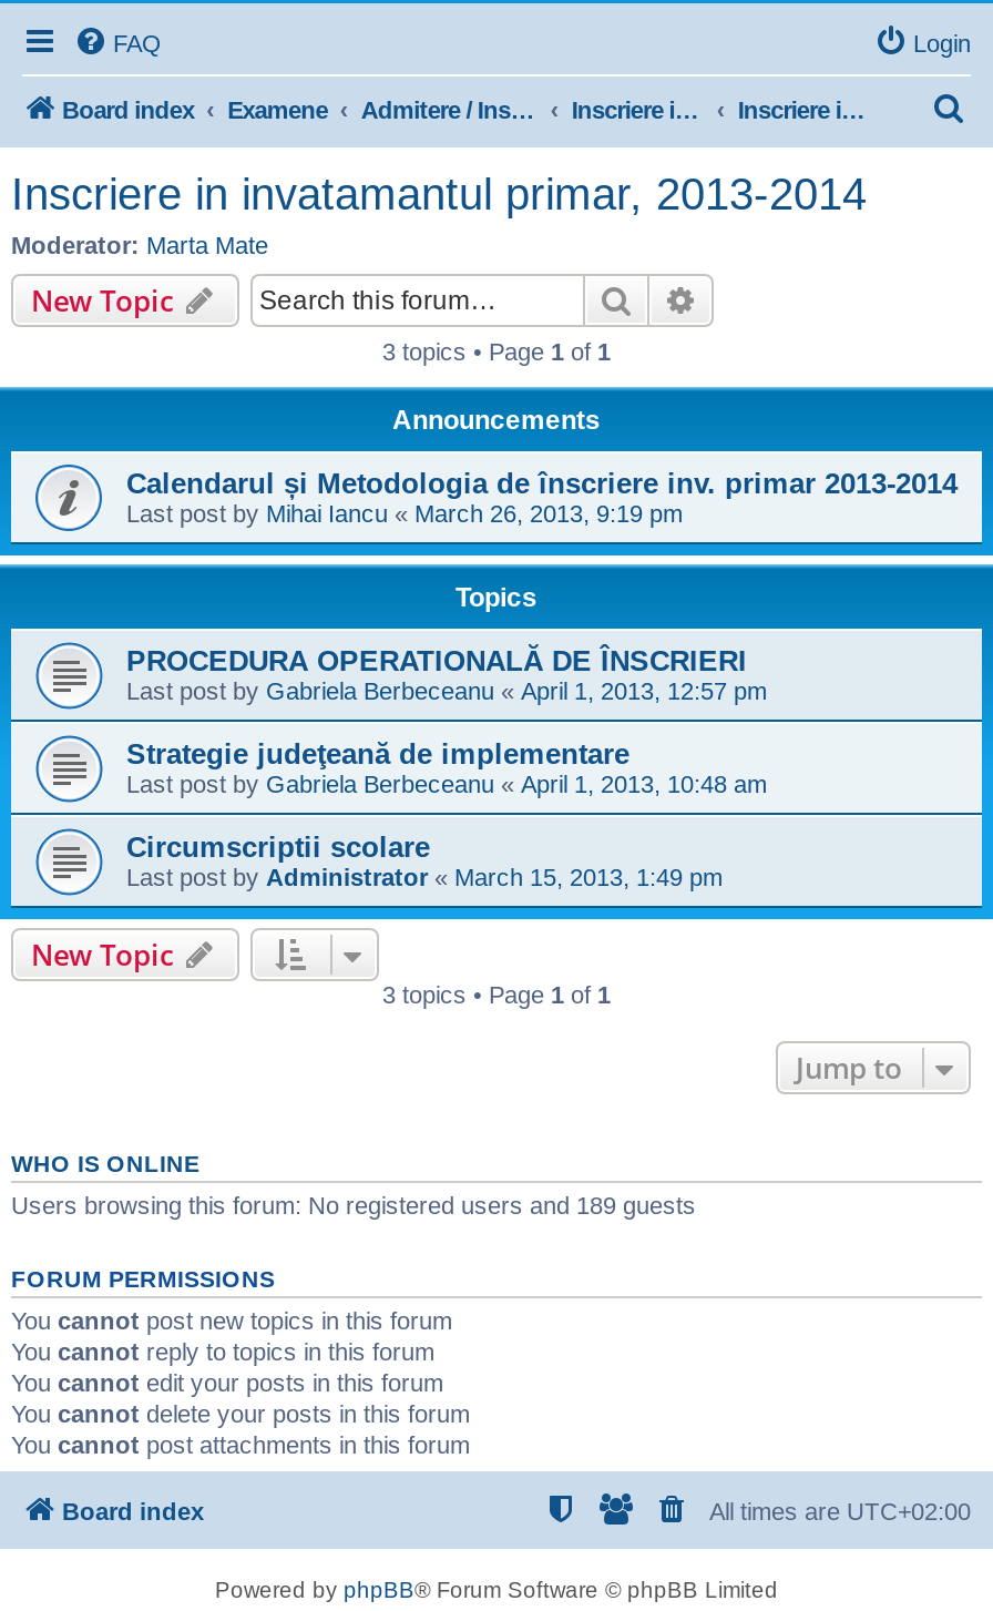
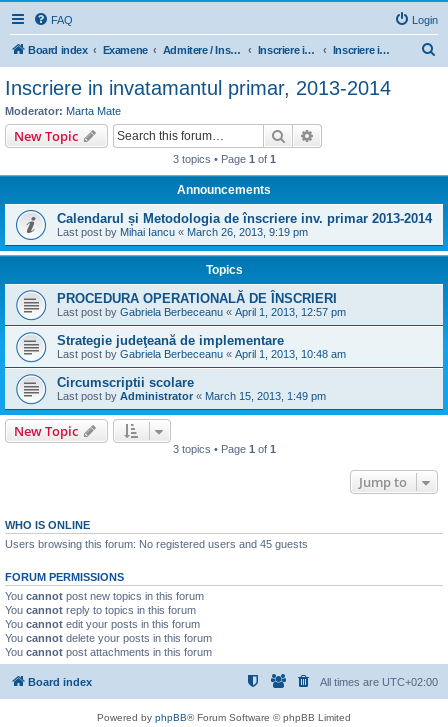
- Users browsing this forum: No registered users and 189 guests
+ Users browsing this forum: No registered users and 45 guests
